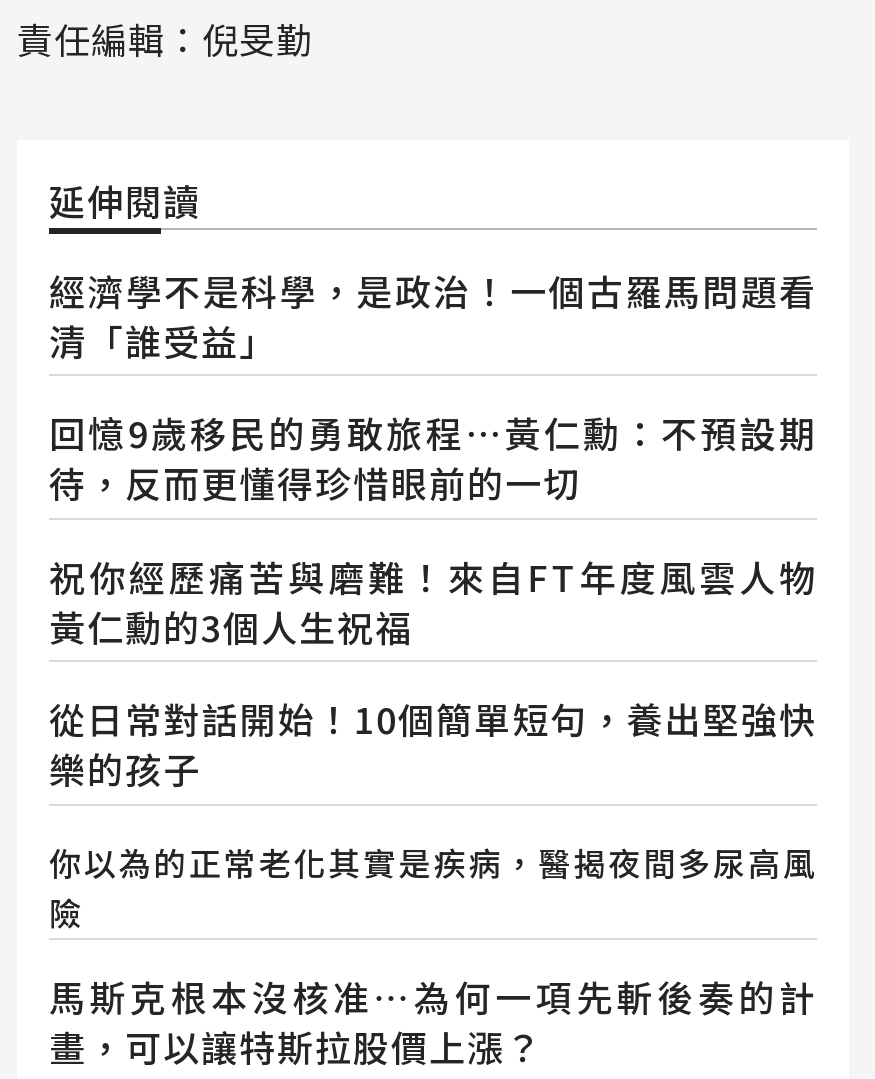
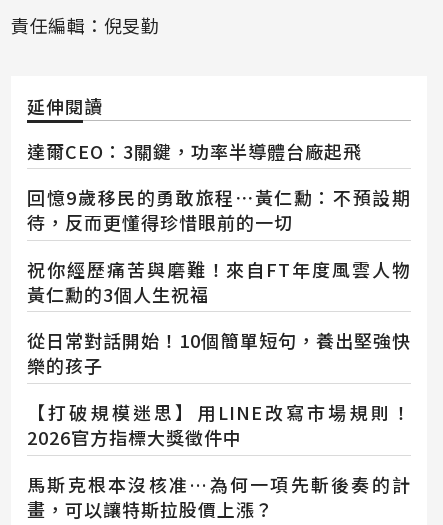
- 經濟學不是科學，是政治！一個古羅馬問題看
- 清「誰受益」
+ 達爾CEO：3關鍵，功率半導體台廠起飛

- 你以為的正常老化其實是疾病，醫揭夜間多尿高風
- 險
+ 【打破規模迷思】用LINE改寫市場規則！
+ 2026官方指標大獎徵件中
